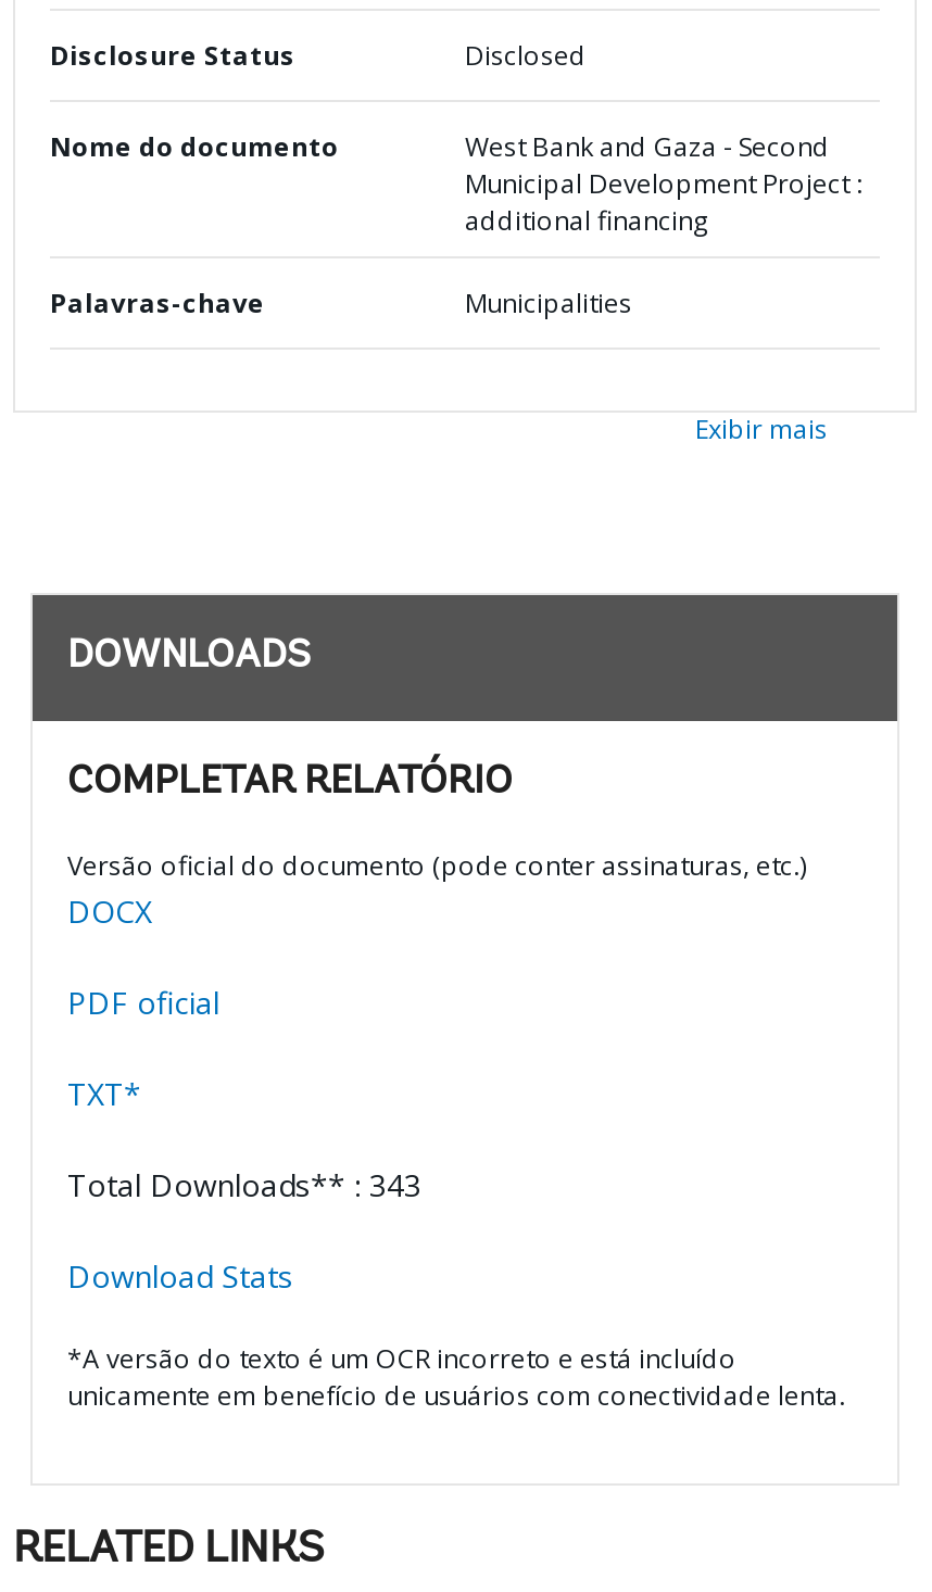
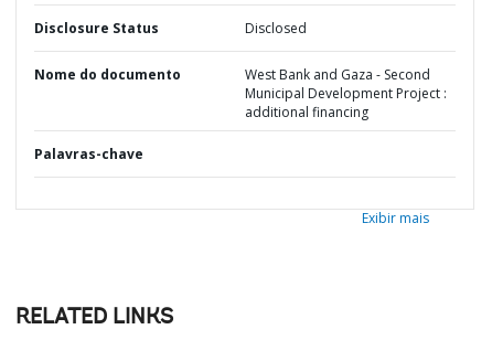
- Municipalities

- DOWNLOADS
- COMPLETAR RELATÓRIO
- Versão oficial do documento (pode conter assinaturas, etc.)
- DOCX
- PDF oficial
- TXT*
- Total Downloads** : 343
- Download Stats
- *A versão do texto é um OCR incorreto e está incluído
- unicamente em benefício de usuários com conectividade lenta.
